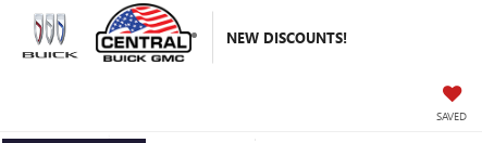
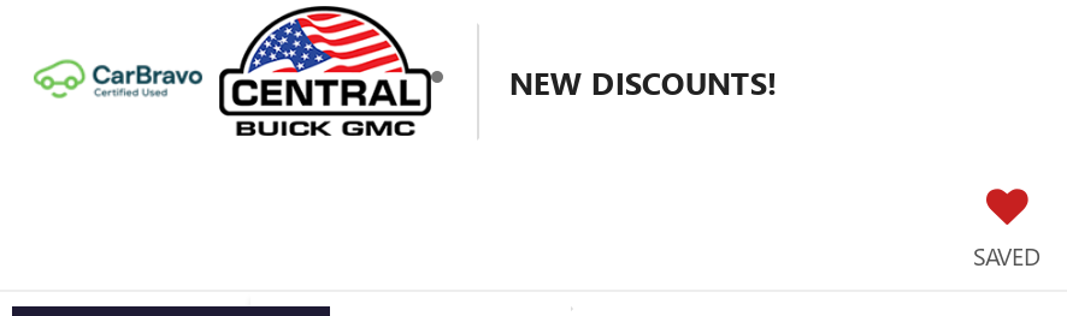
- [image]
+ [image]
